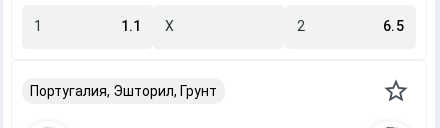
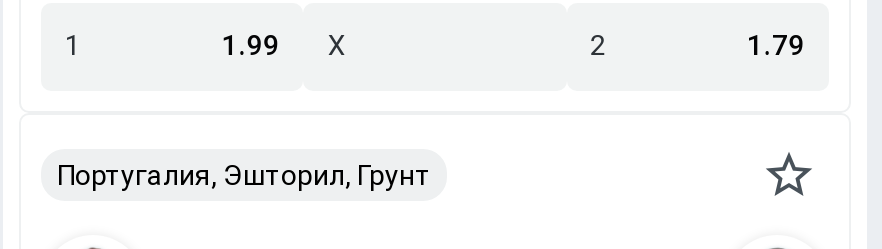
- 1.1 X
+ 1.99 X

- 6.5
+ 1.79
